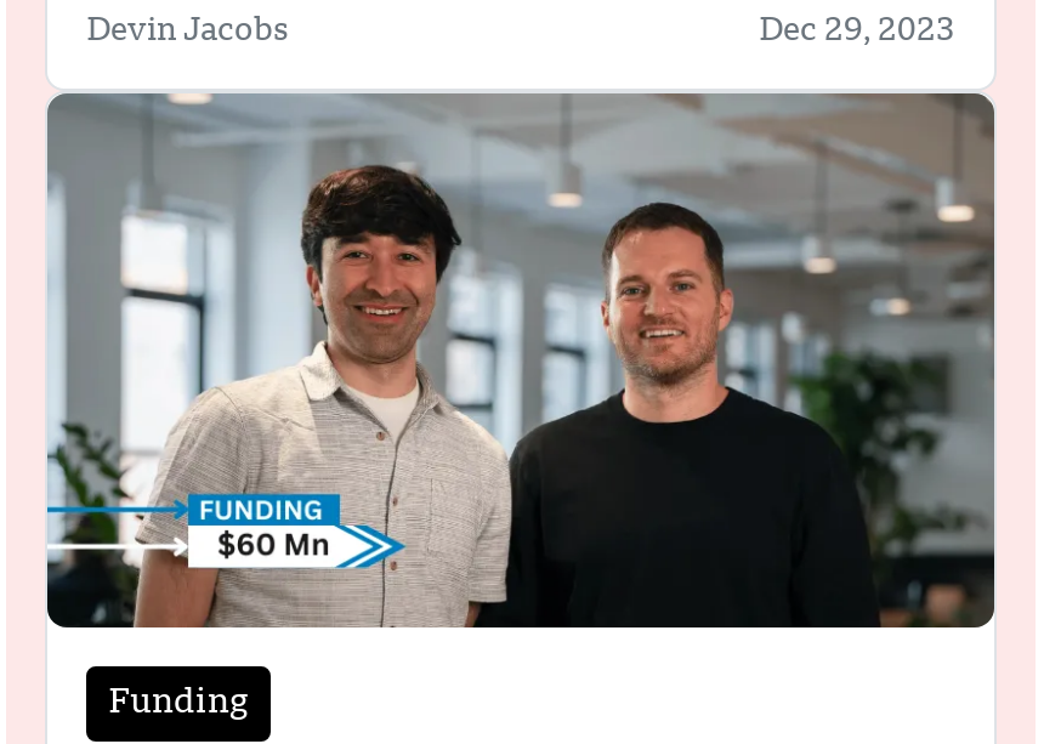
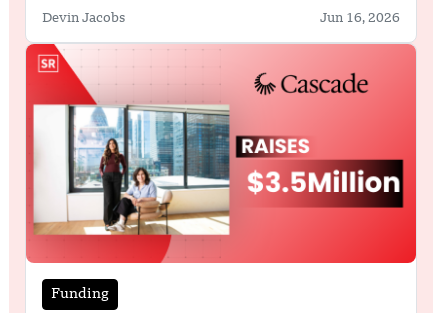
- Dec 29, 2023
+ Jun 16, 2026

- [image]
+ [image]
